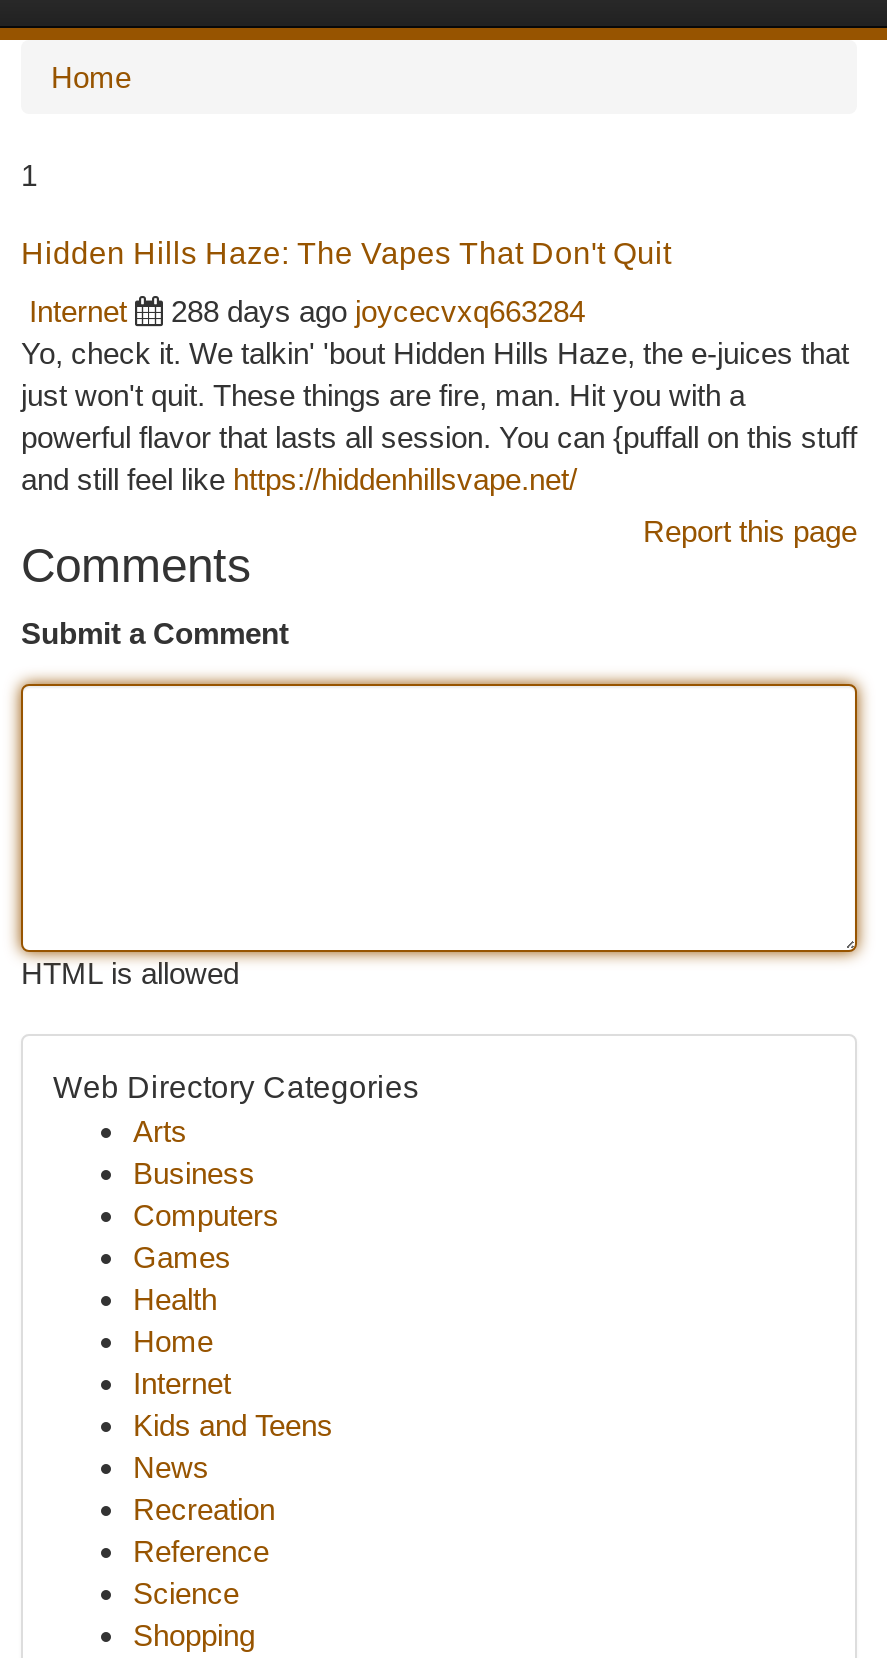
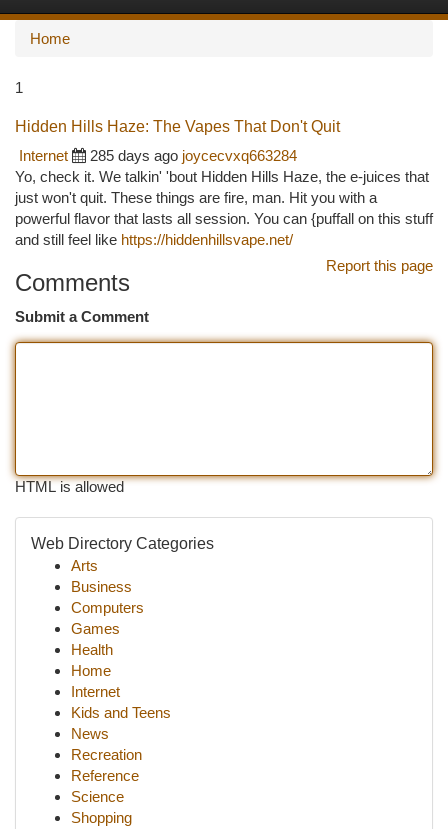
- 288 days ago joycecvxq663284
+ 285 days ago joycecvxq663284
